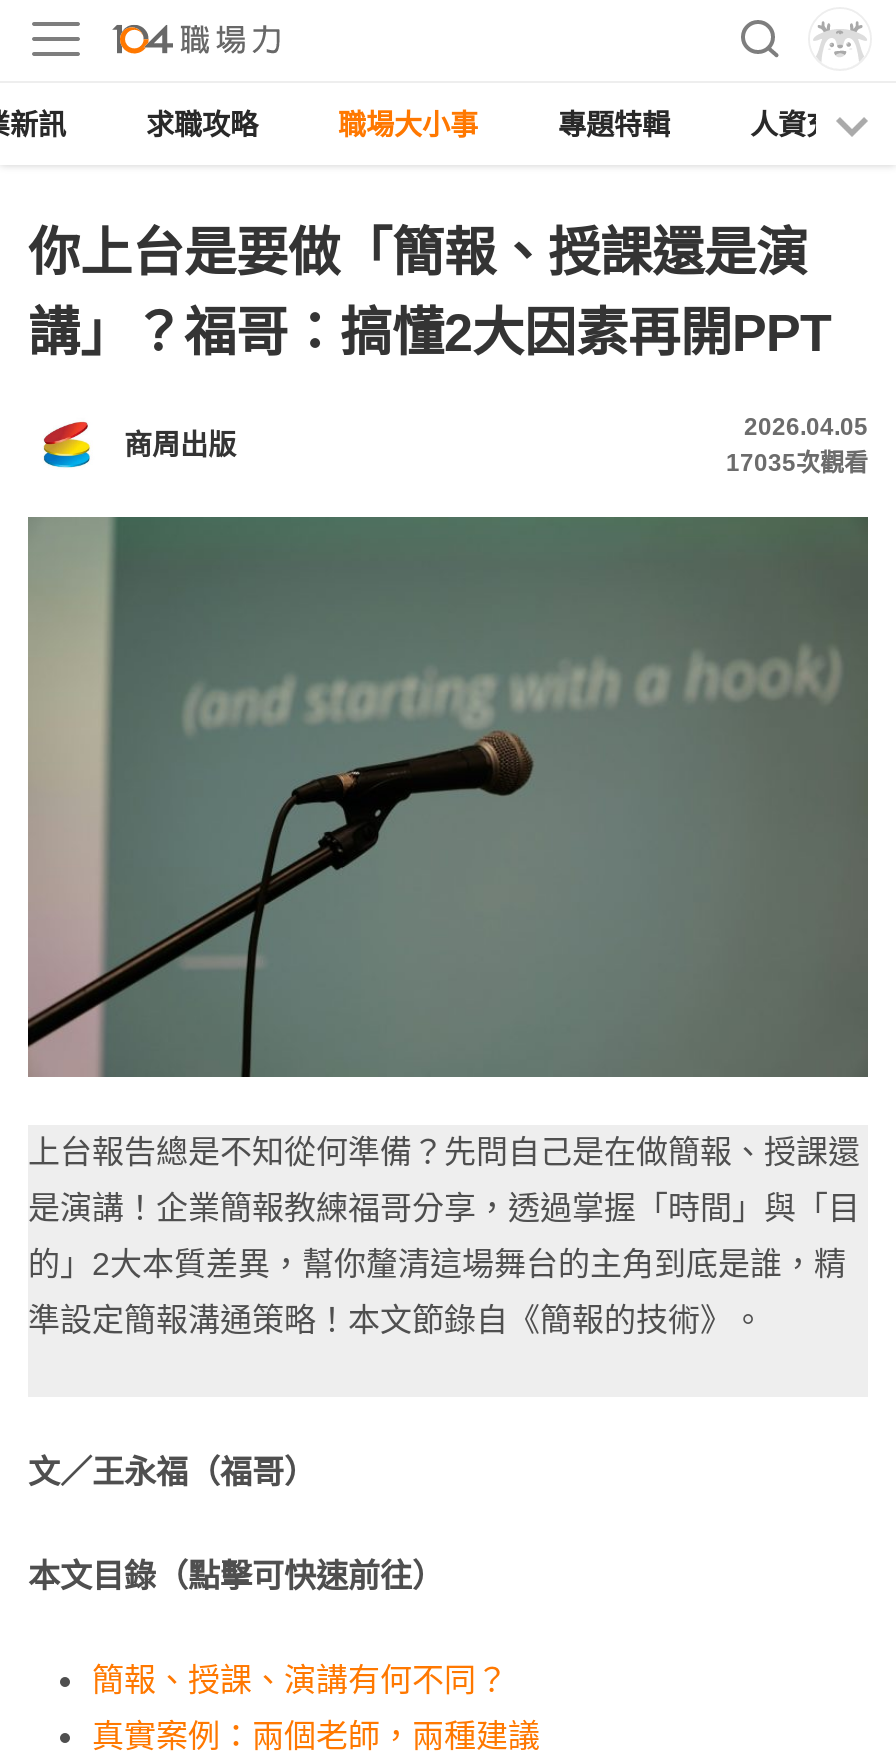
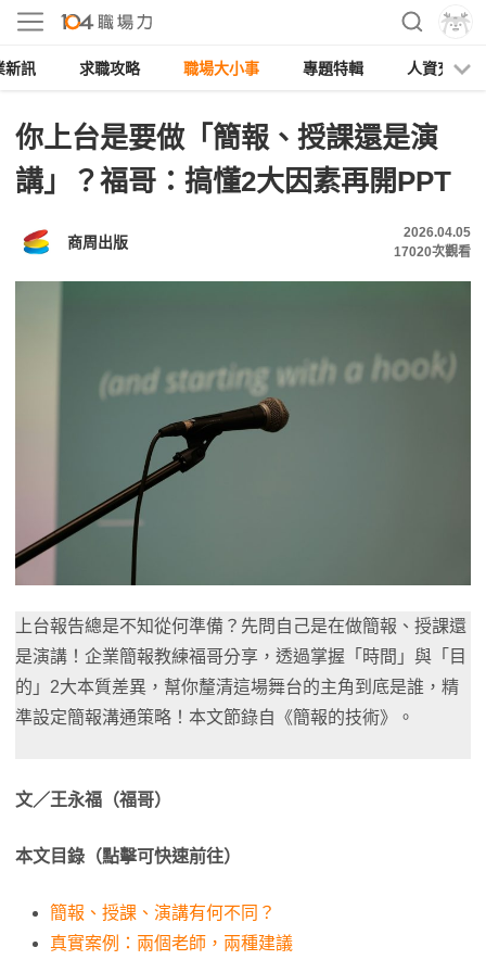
- 17035次觀看
+ 17020次觀看
